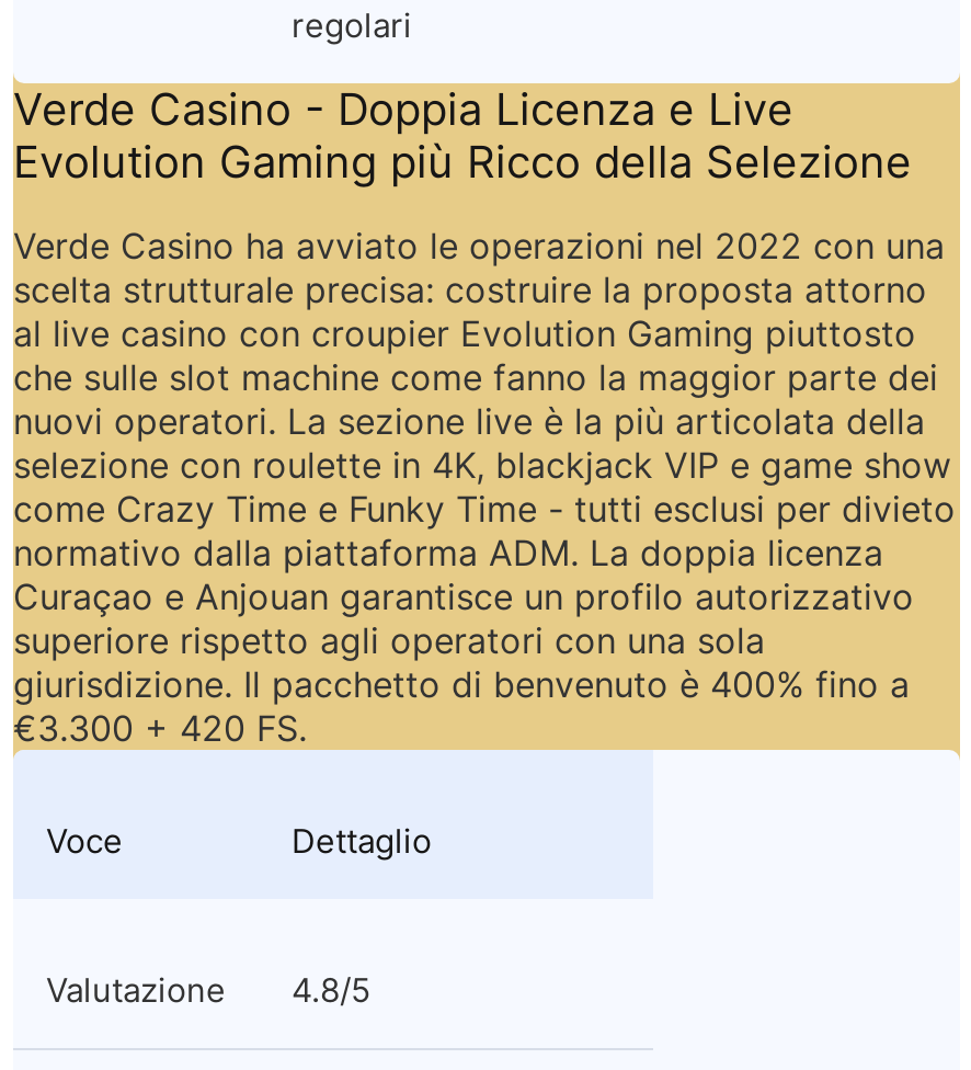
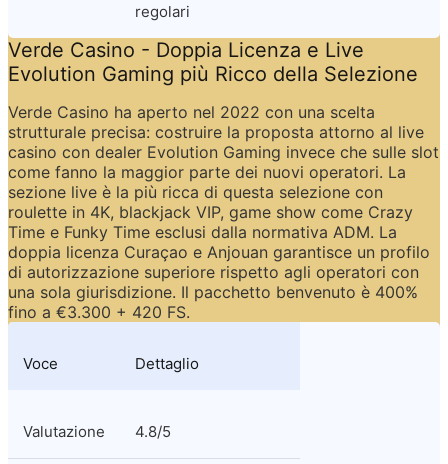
- Verde Casino ha avviato le operazioni nel 2022 con una
- scelta strutturale precisa: costruire la proposta attorno
- al live casino con croupier Evolution Gaming piuttosto
- che sulle slot machine come fanno la maggior parte dei
- nuovi operatori. La sezione live è la più articolata della
- selezione con roulette in 4K, blackjack VIP e game show
- come Crazy Time e Funky Time - tutti esclusi per divieto
- normativo dalla piattaforma ADM. La doppia licenza
- Curaçao e Anjouan garantisce un profilo autorizzativo
- superiore rispetto agli operatori con una sola
- giurisdizione. Il pacchetto di benvenuto è 400% fino a
- €3.300 + 420 FS.
+ Verde Casino ha aperto nel 2022 con una scelta
+ strutturale precisa: costruire la proposta attorno al live
+ casino con dealer Evolution Gaming invece che sulle slot
+ come fanno la maggior parte dei nuovi operatori. La
+ sezione live è la più ricca di questa selezione con
+ roulette in 4K, blackjack VIP, game show come Crazy
+ Time e Funky Time esclusi dalla normativa ADM. La
+ doppia licenza Curaçao e Anjouan garantisce un profilo
+ di autorizzazione superiore rispetto agli operatori con
+ una sola giurisdizione. Il pacchetto benvenuto è 400%
+ fino a €3.300 + 420 FS.
